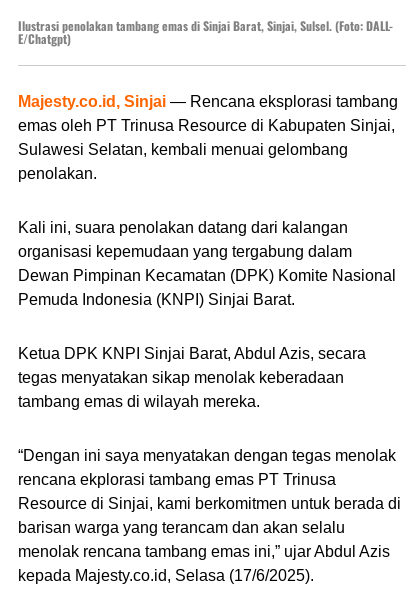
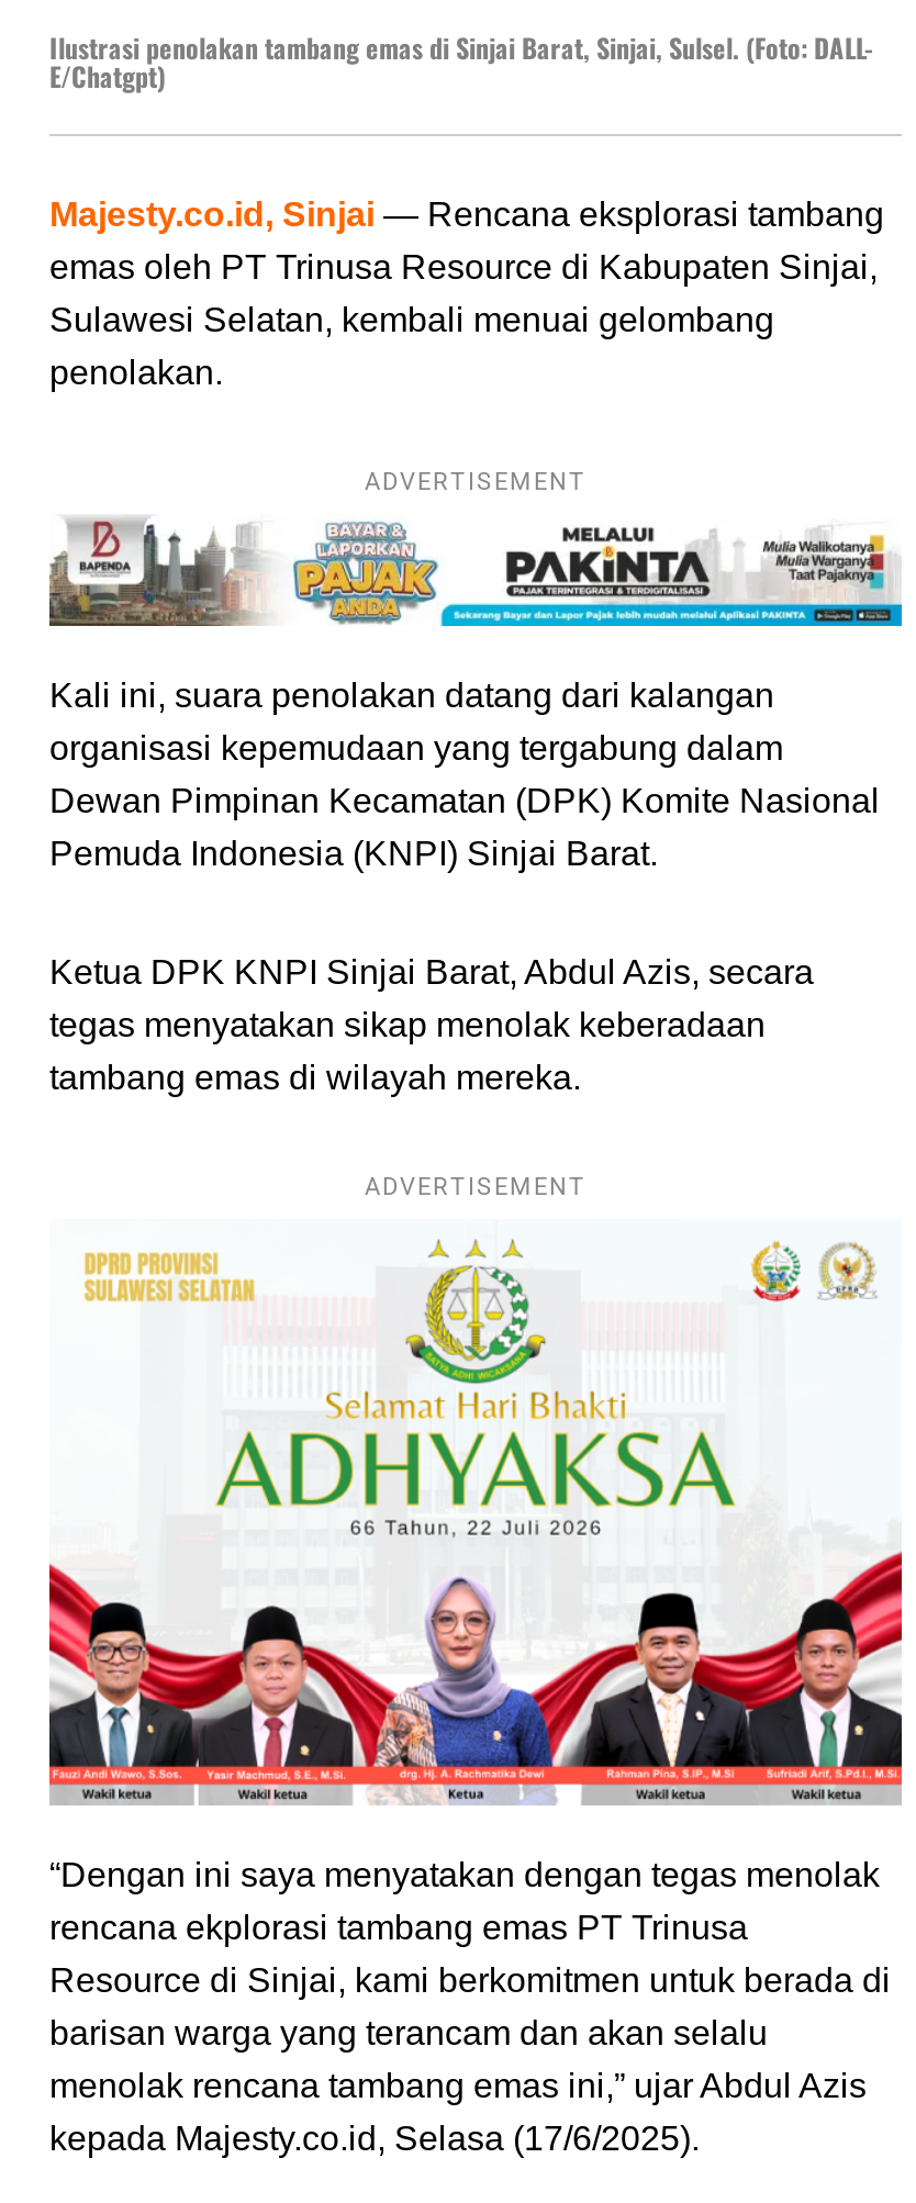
+ [image]

+ [image]

+ ADVERTISEMENT

+ [image]

+ ADVERTISEMENT
